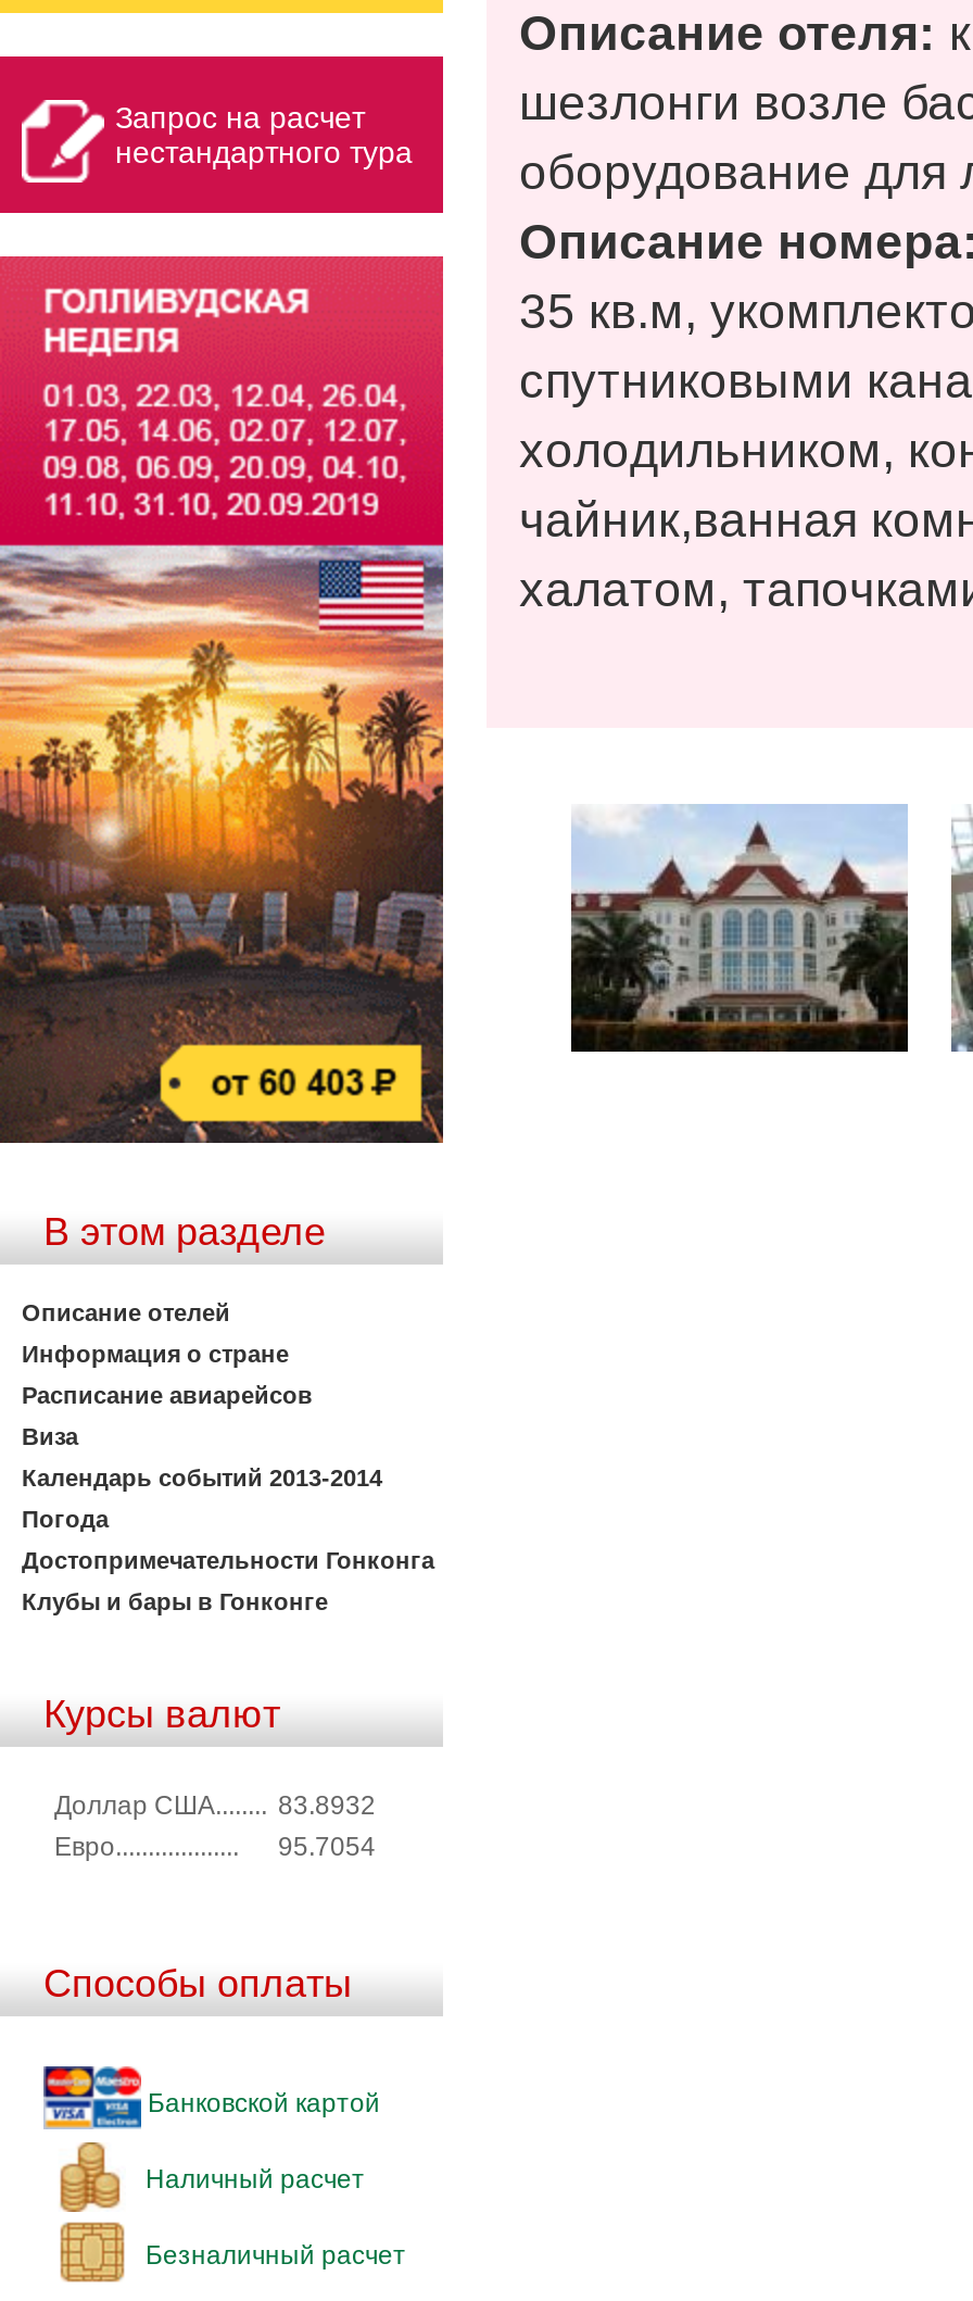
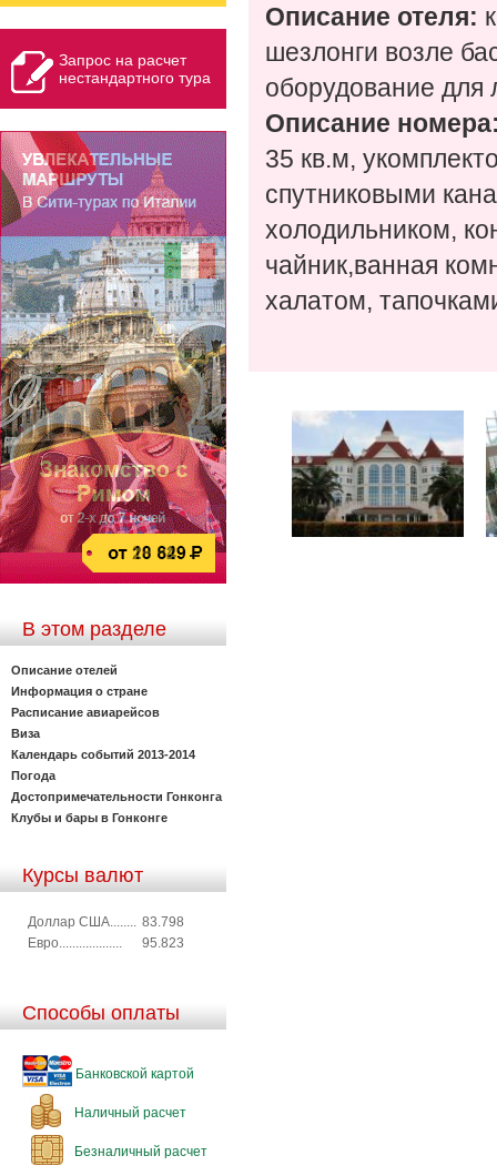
- [image]
+ [image]

- Доллар США........ 83.8932
+ Доллар США........ 83.798

- Евро................... 95.7054
+ Евро................... 95.823
